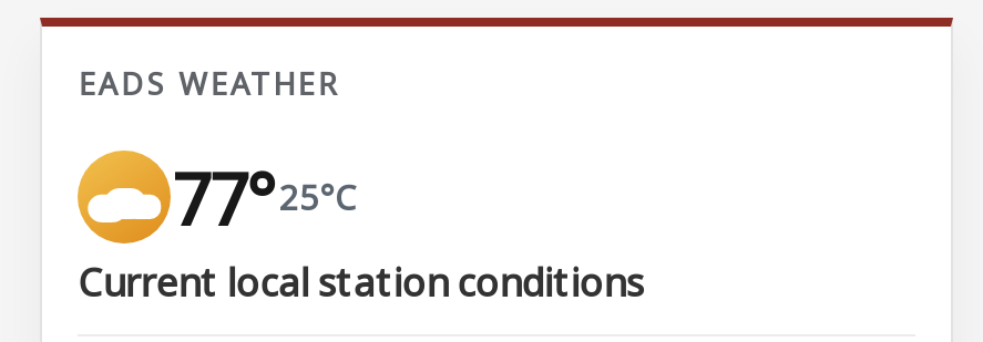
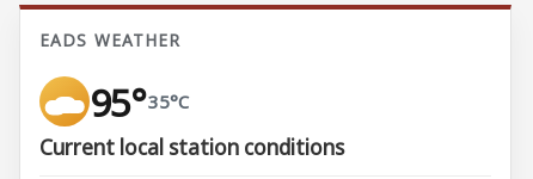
- 77° 25°C
+ 95° 35°C
